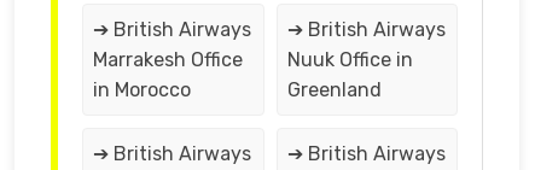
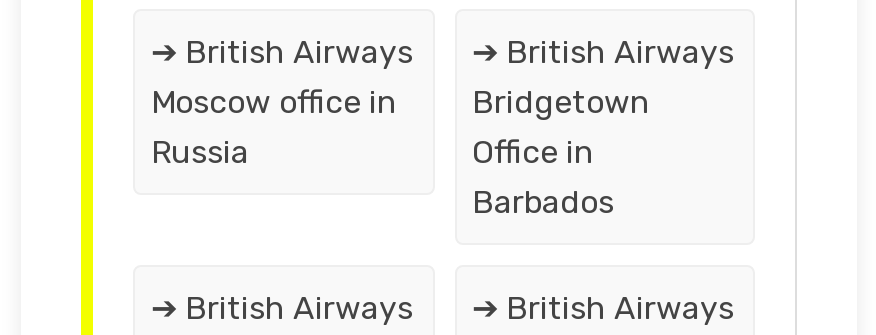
- Marrakesh Office
- in Morocco
+ Moscow office in
+ Russia

- Nuuk Office in
- Greenland
+ Bridgetown
+ Office in
+ Barbados
